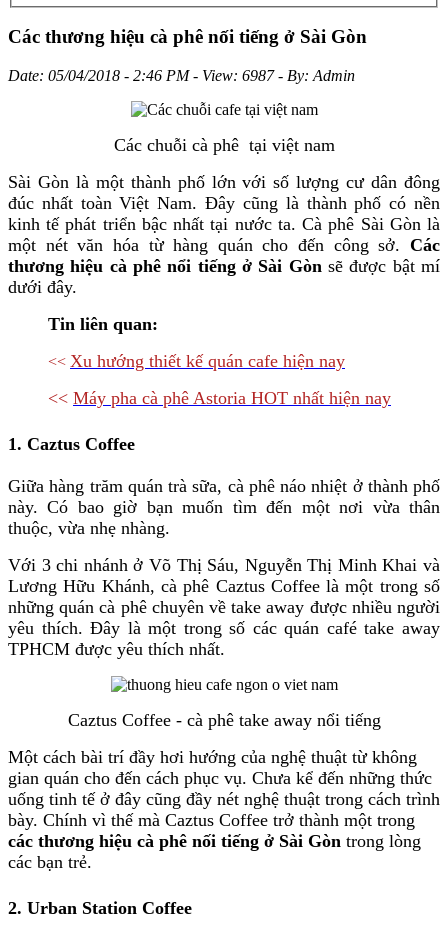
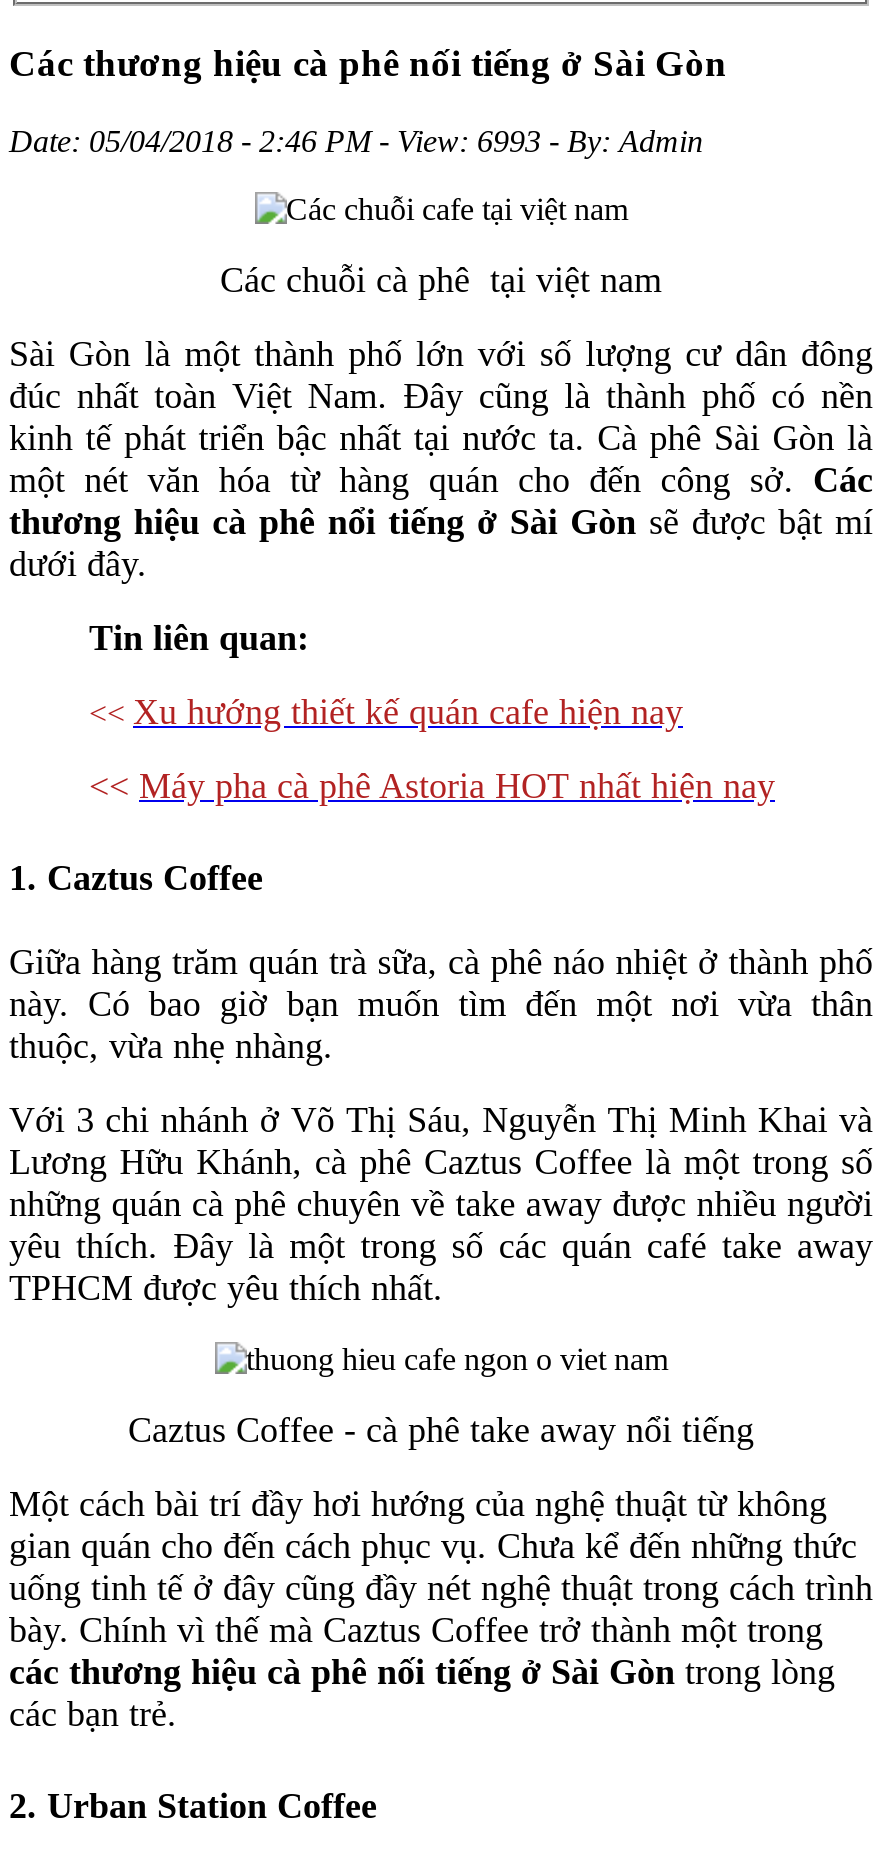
- Date: 05/04/2018 - 2:46 PM - View: 6987 - By: Admin
+ Date: 05/04/2018 - 2:46 PM - View: 6993 - By: Admin
